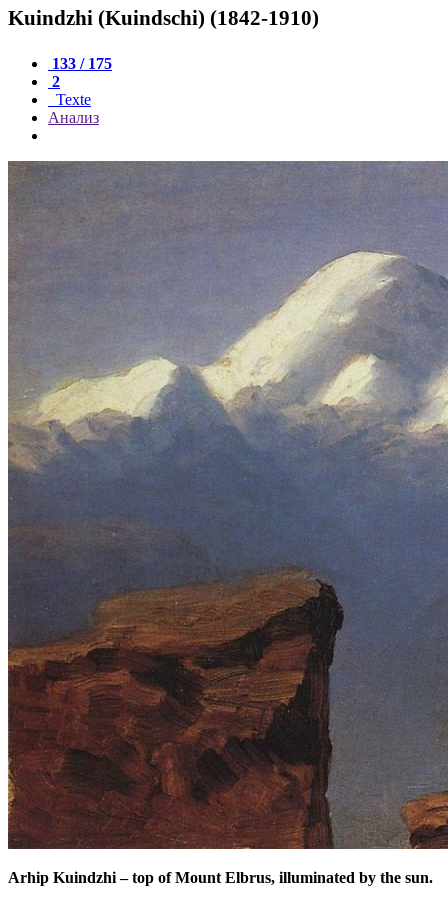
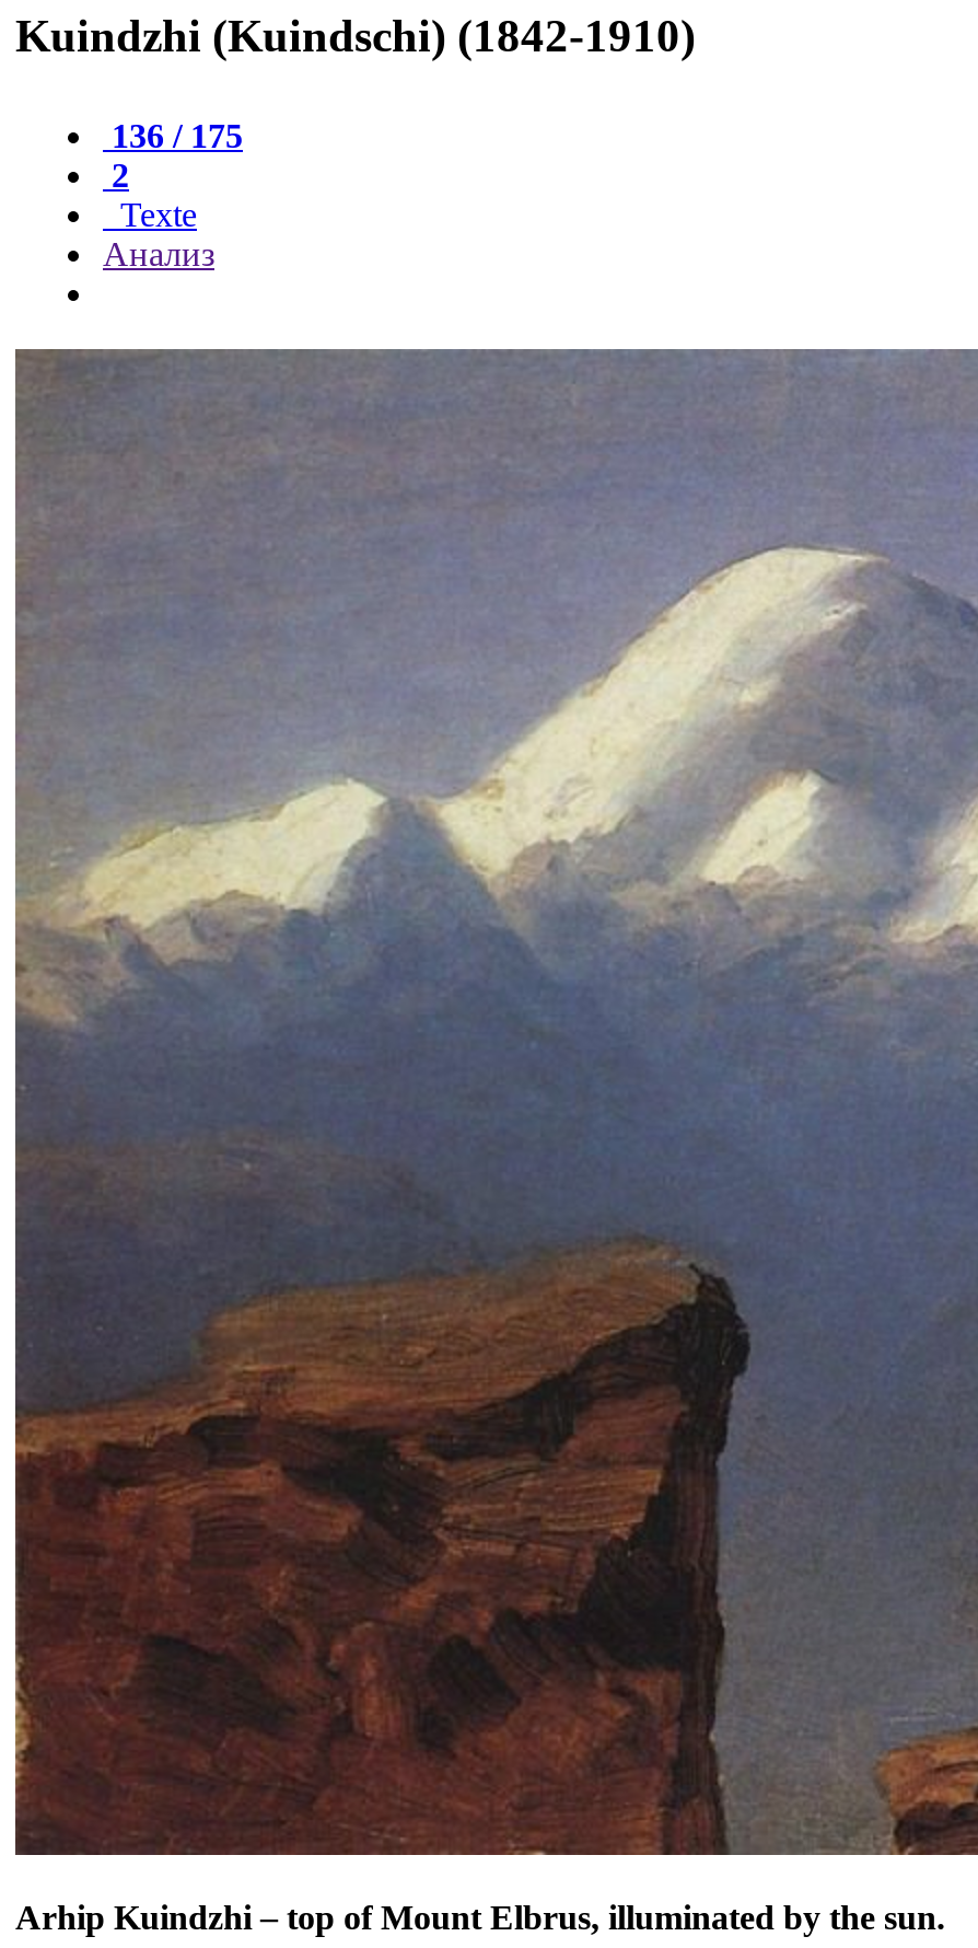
- 133 / 175
+ 136 / 175
